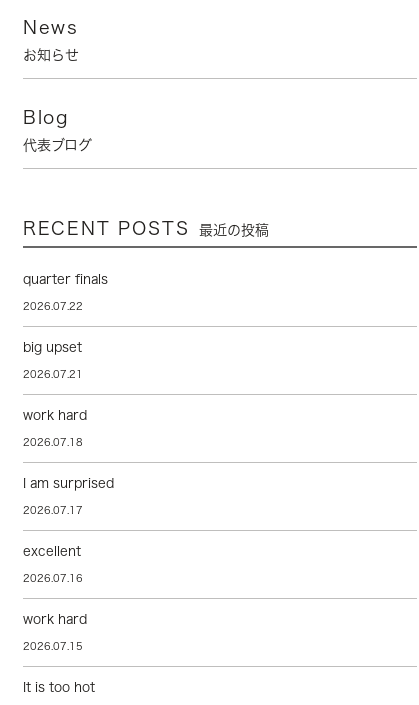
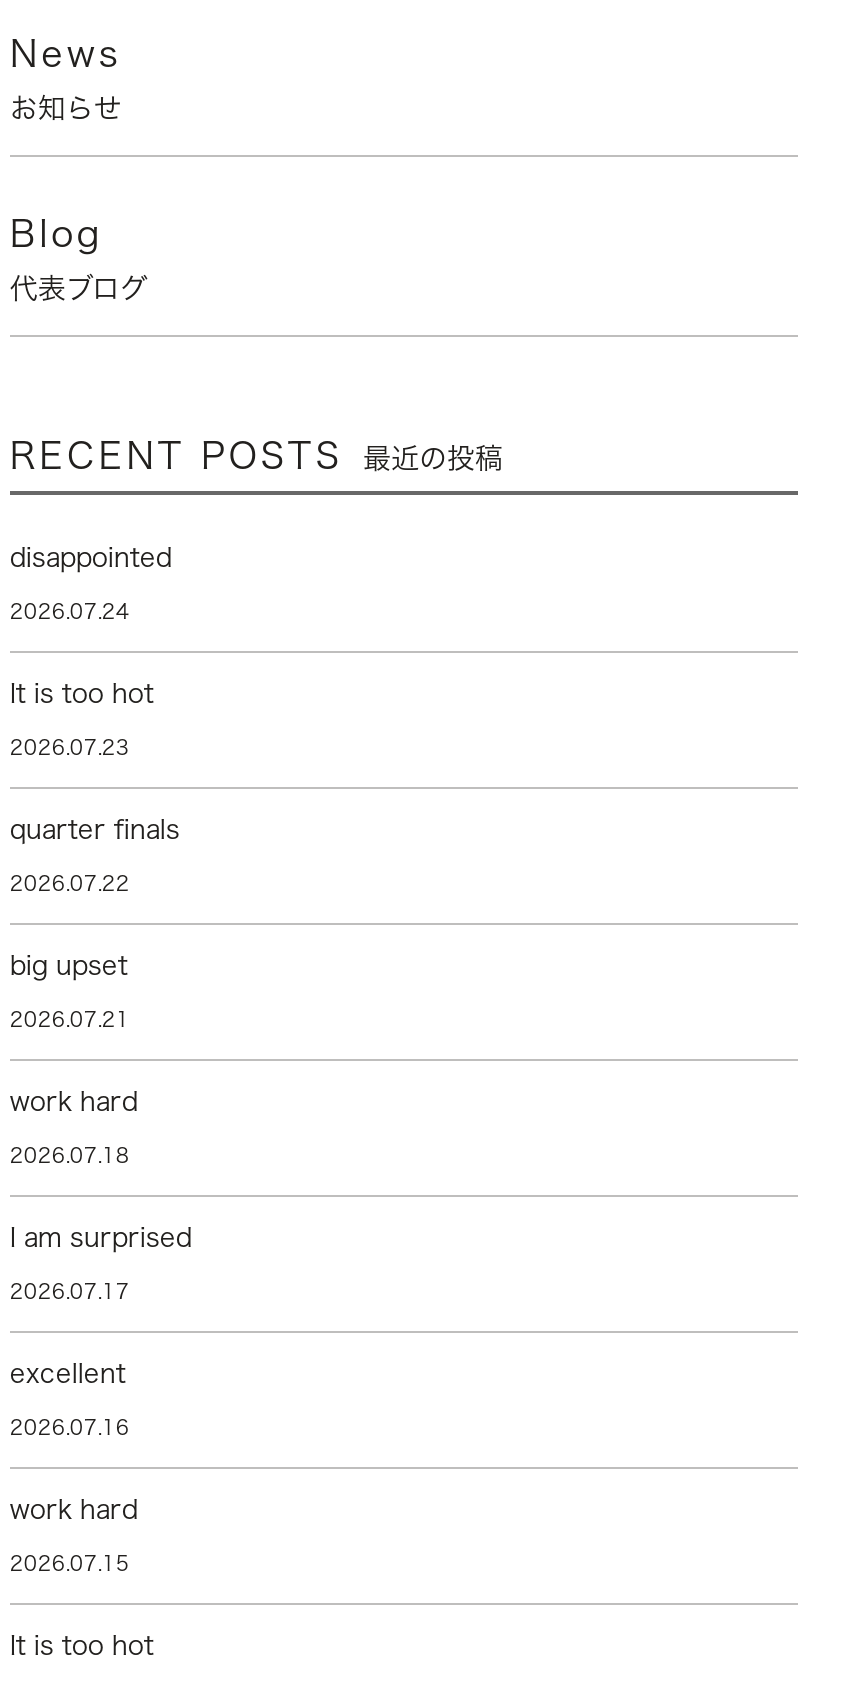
+ disappointed
+ 2026.07.24
+ It is too hot
+ 2026.07.23
